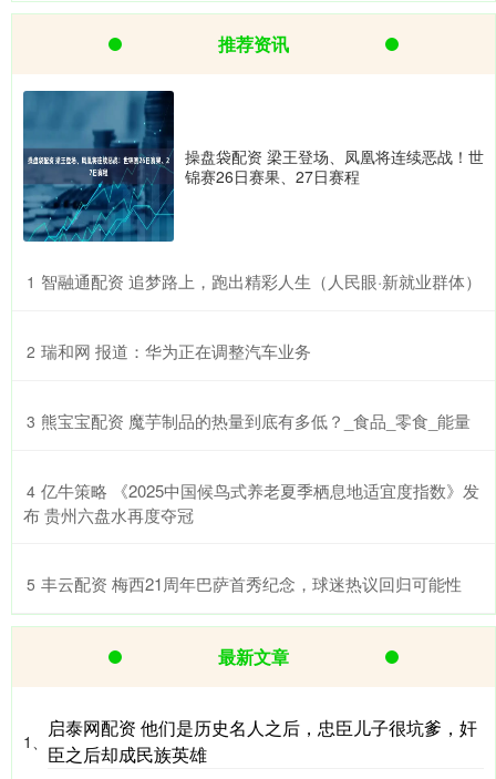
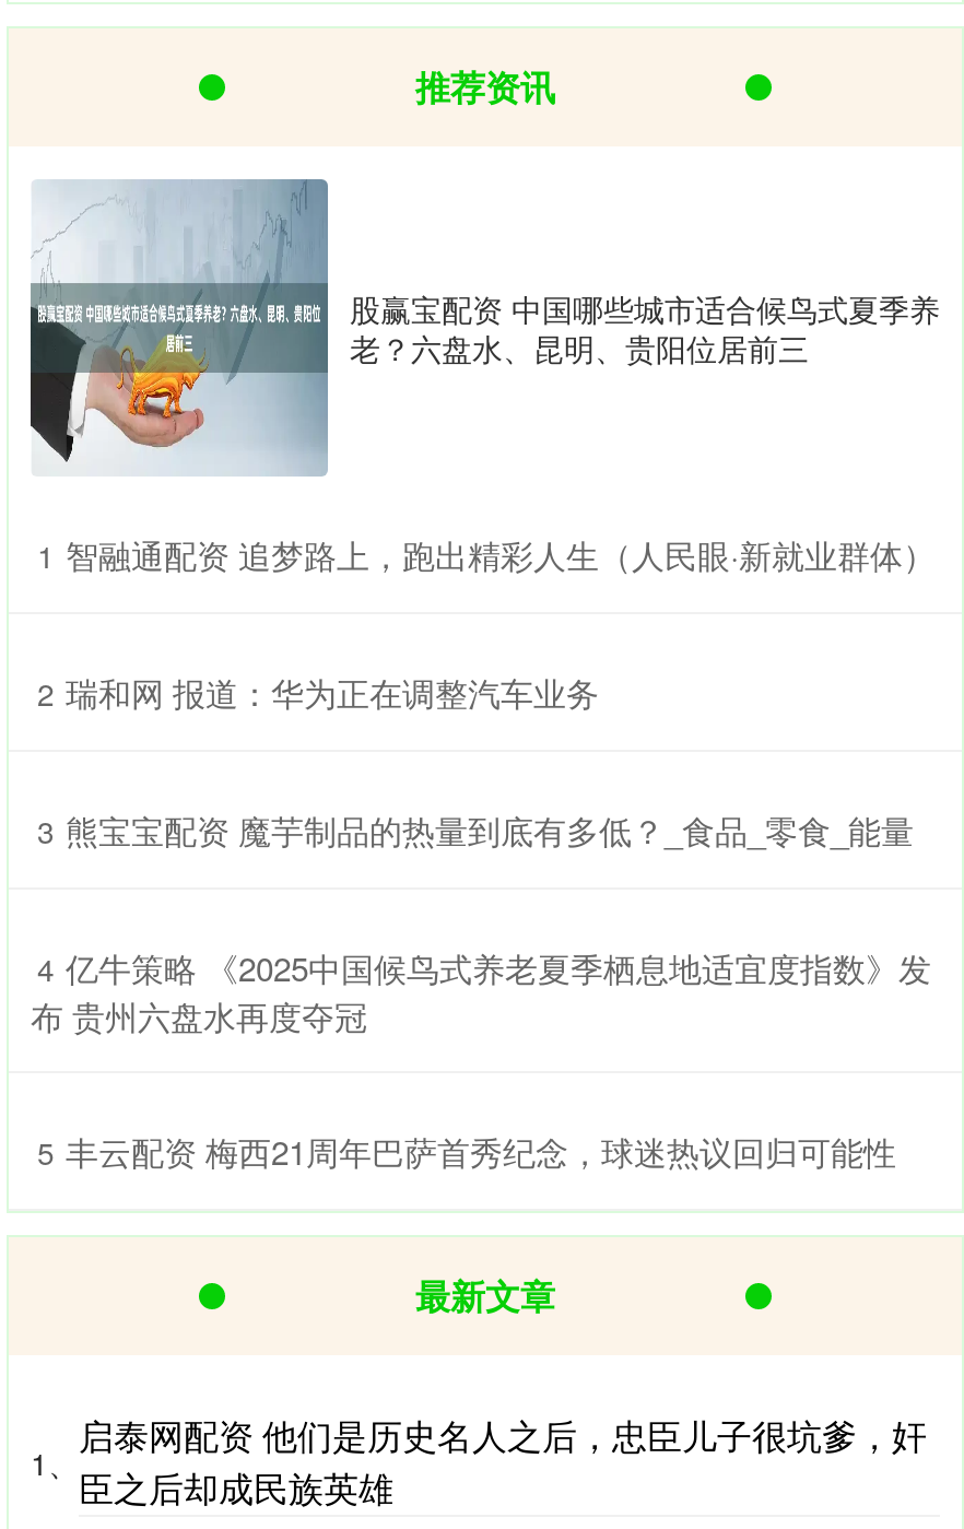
- [image]
- 操盘袋配资 梁王登场、凤凰将连续恶战！世
- 锦赛26日赛果、27日赛程
+ [image]
+ 股赢宝配资 中国哪些城市适合候鸟式夏季养
+ 老？六盘水、昆明、贵阳位居前三
